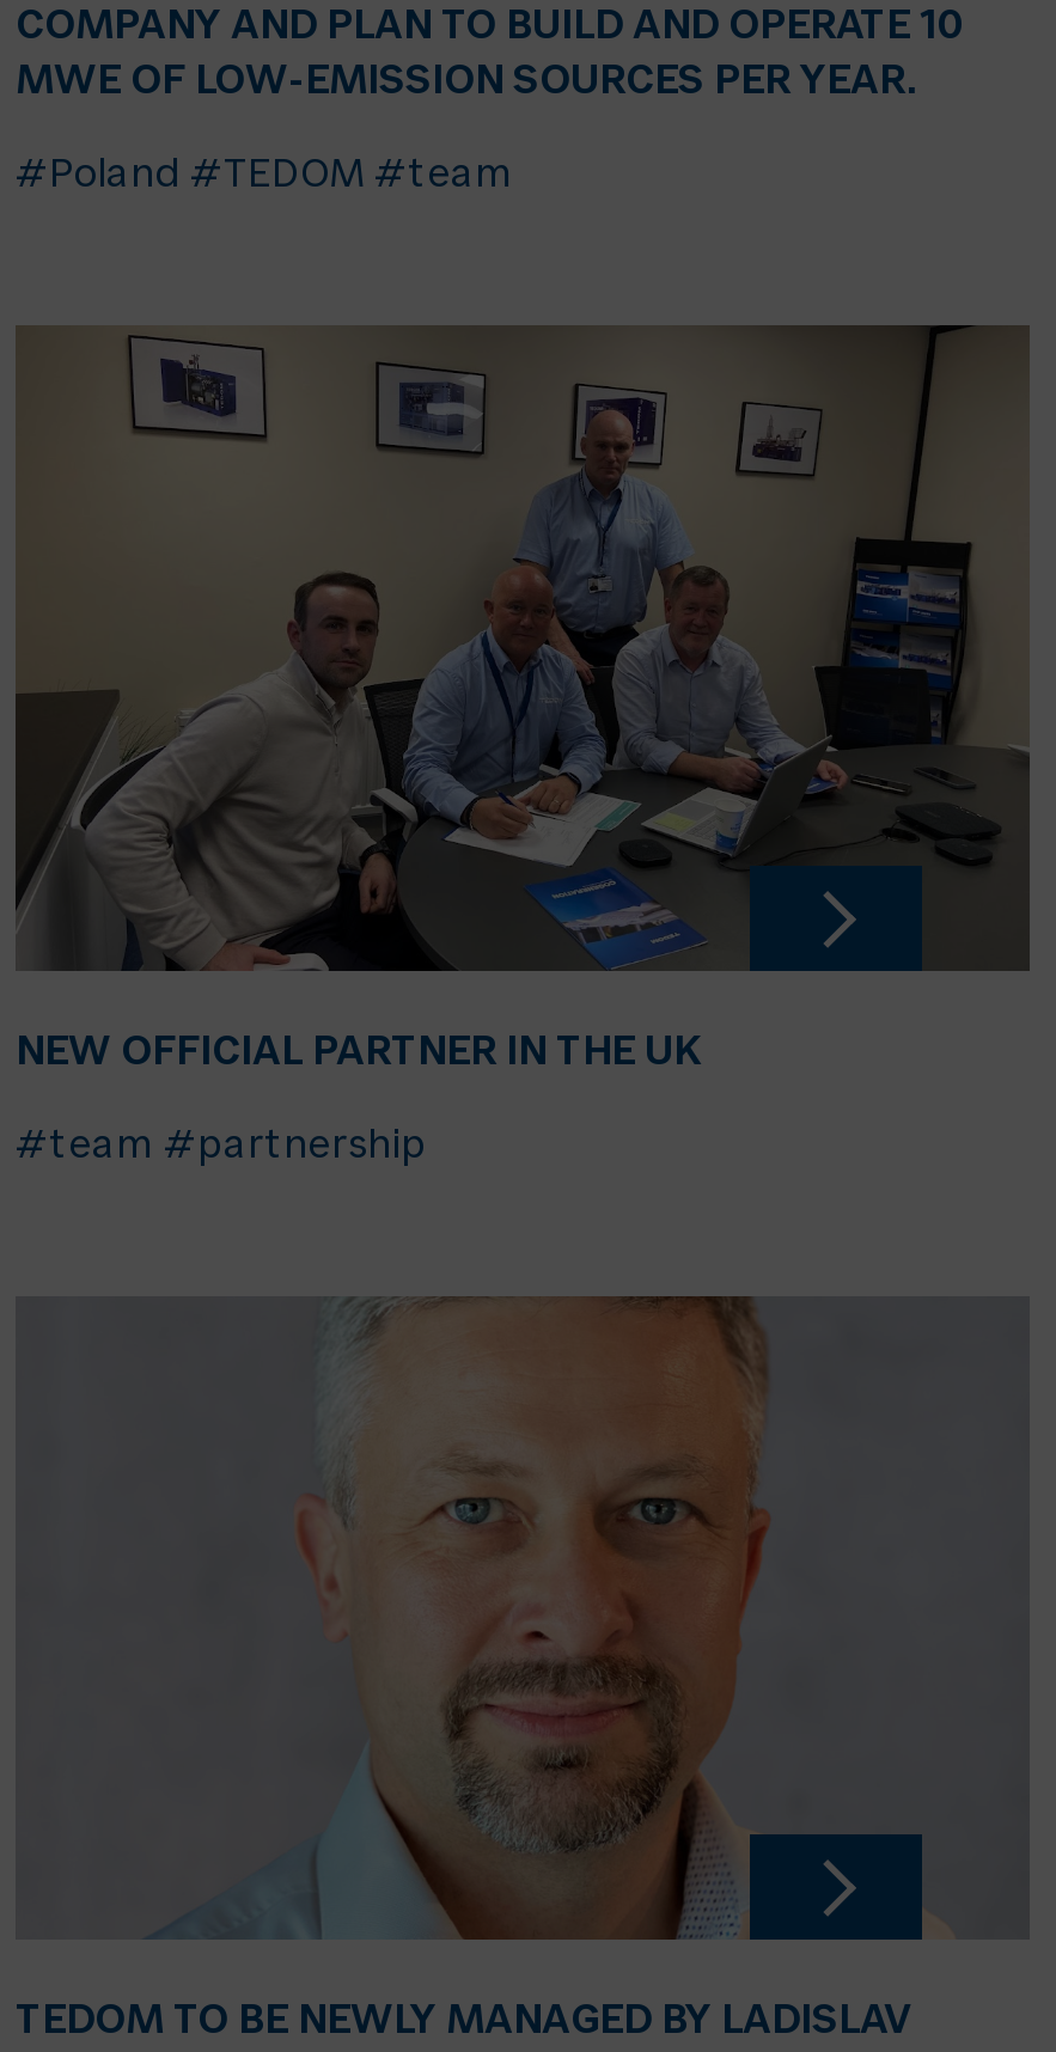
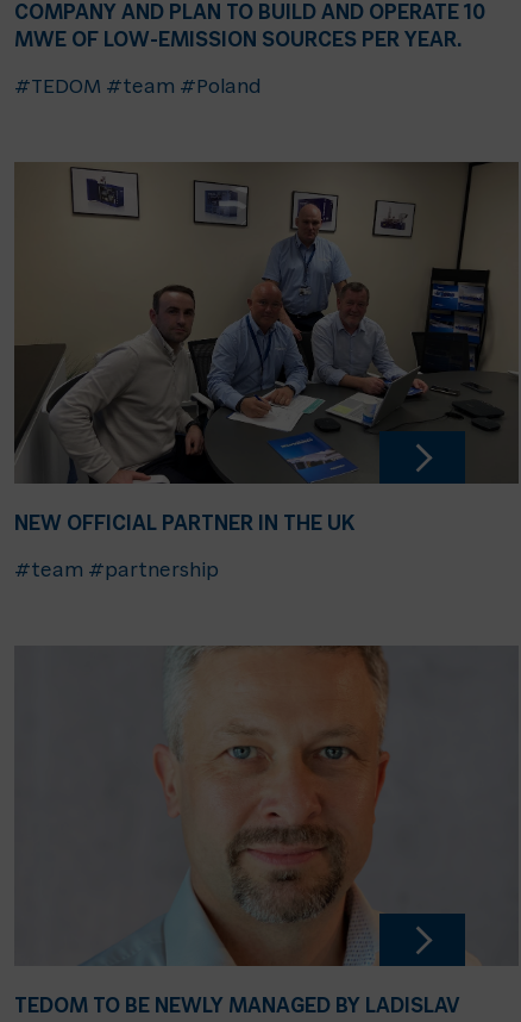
- #Poland #TEDOM #team
+ #TEDOM #team #Poland
